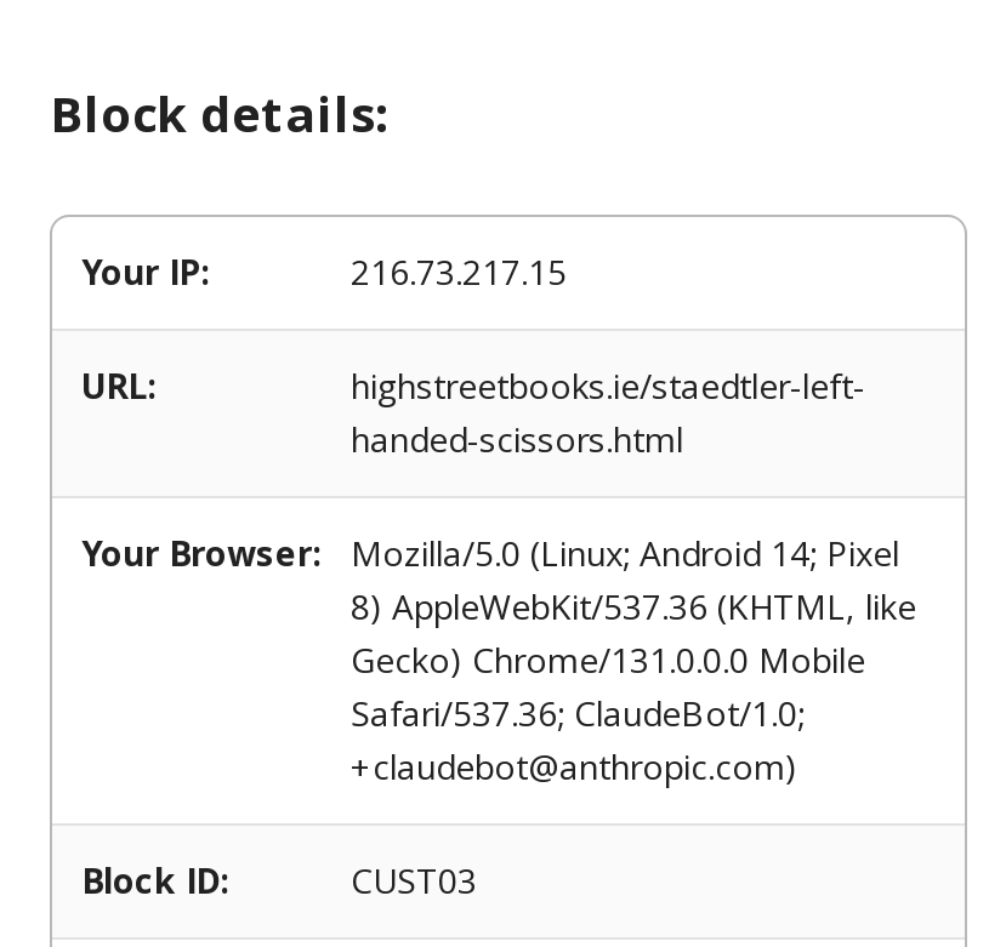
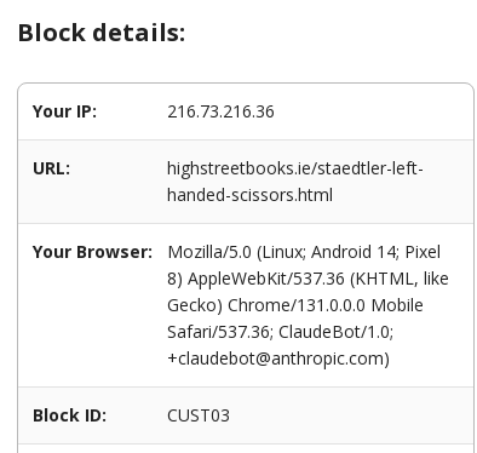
- 216.73.217.15
+ 216.73.216.36
